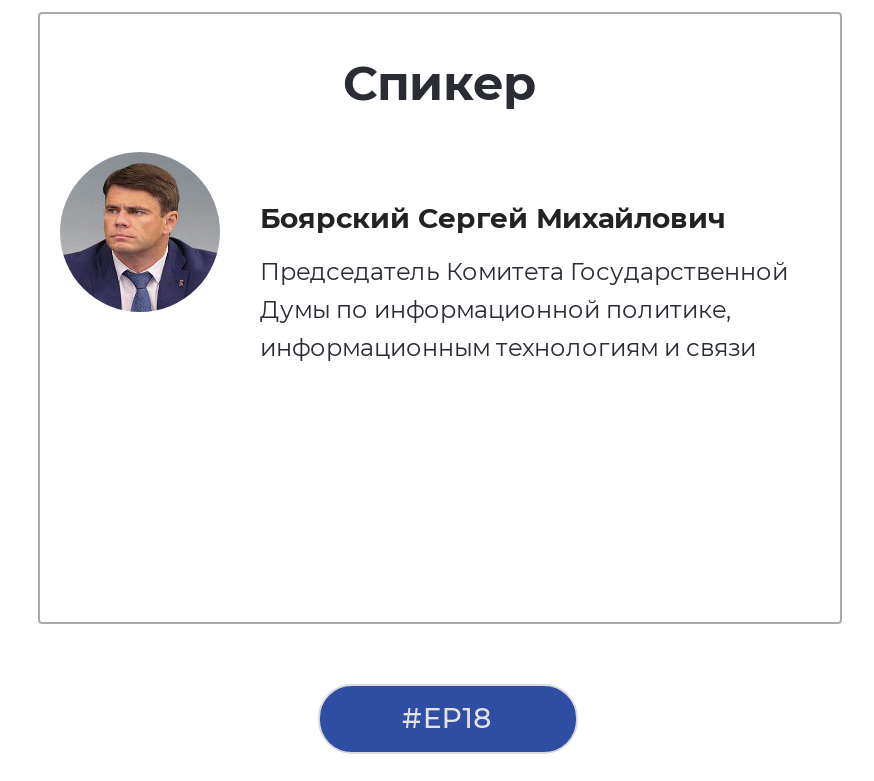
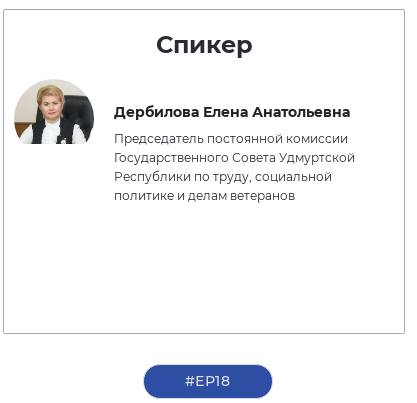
- [image]
- Боярский Сергей Михайлович
+ [image]
+ Дербилова Елена Анатольевна

- Председатель Комитета Государственной
- Думы по информационной политике,
- информационным технологиям и связи
+ Председатель постоянной комиссии
+ Государственного Совета Удмуртской
+ Республики по труду, социальной
+ политике и делам ветеранов
